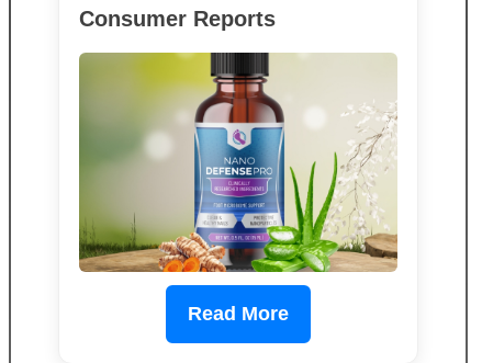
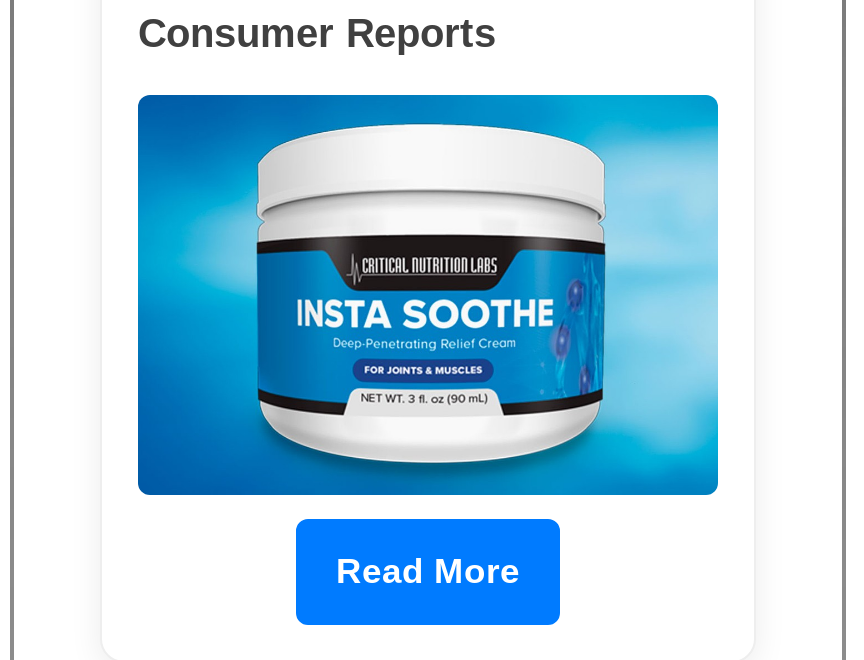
- [image]
+ [image]
